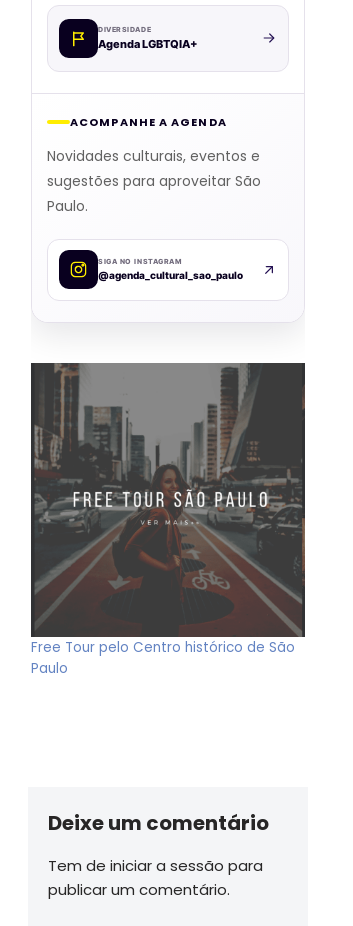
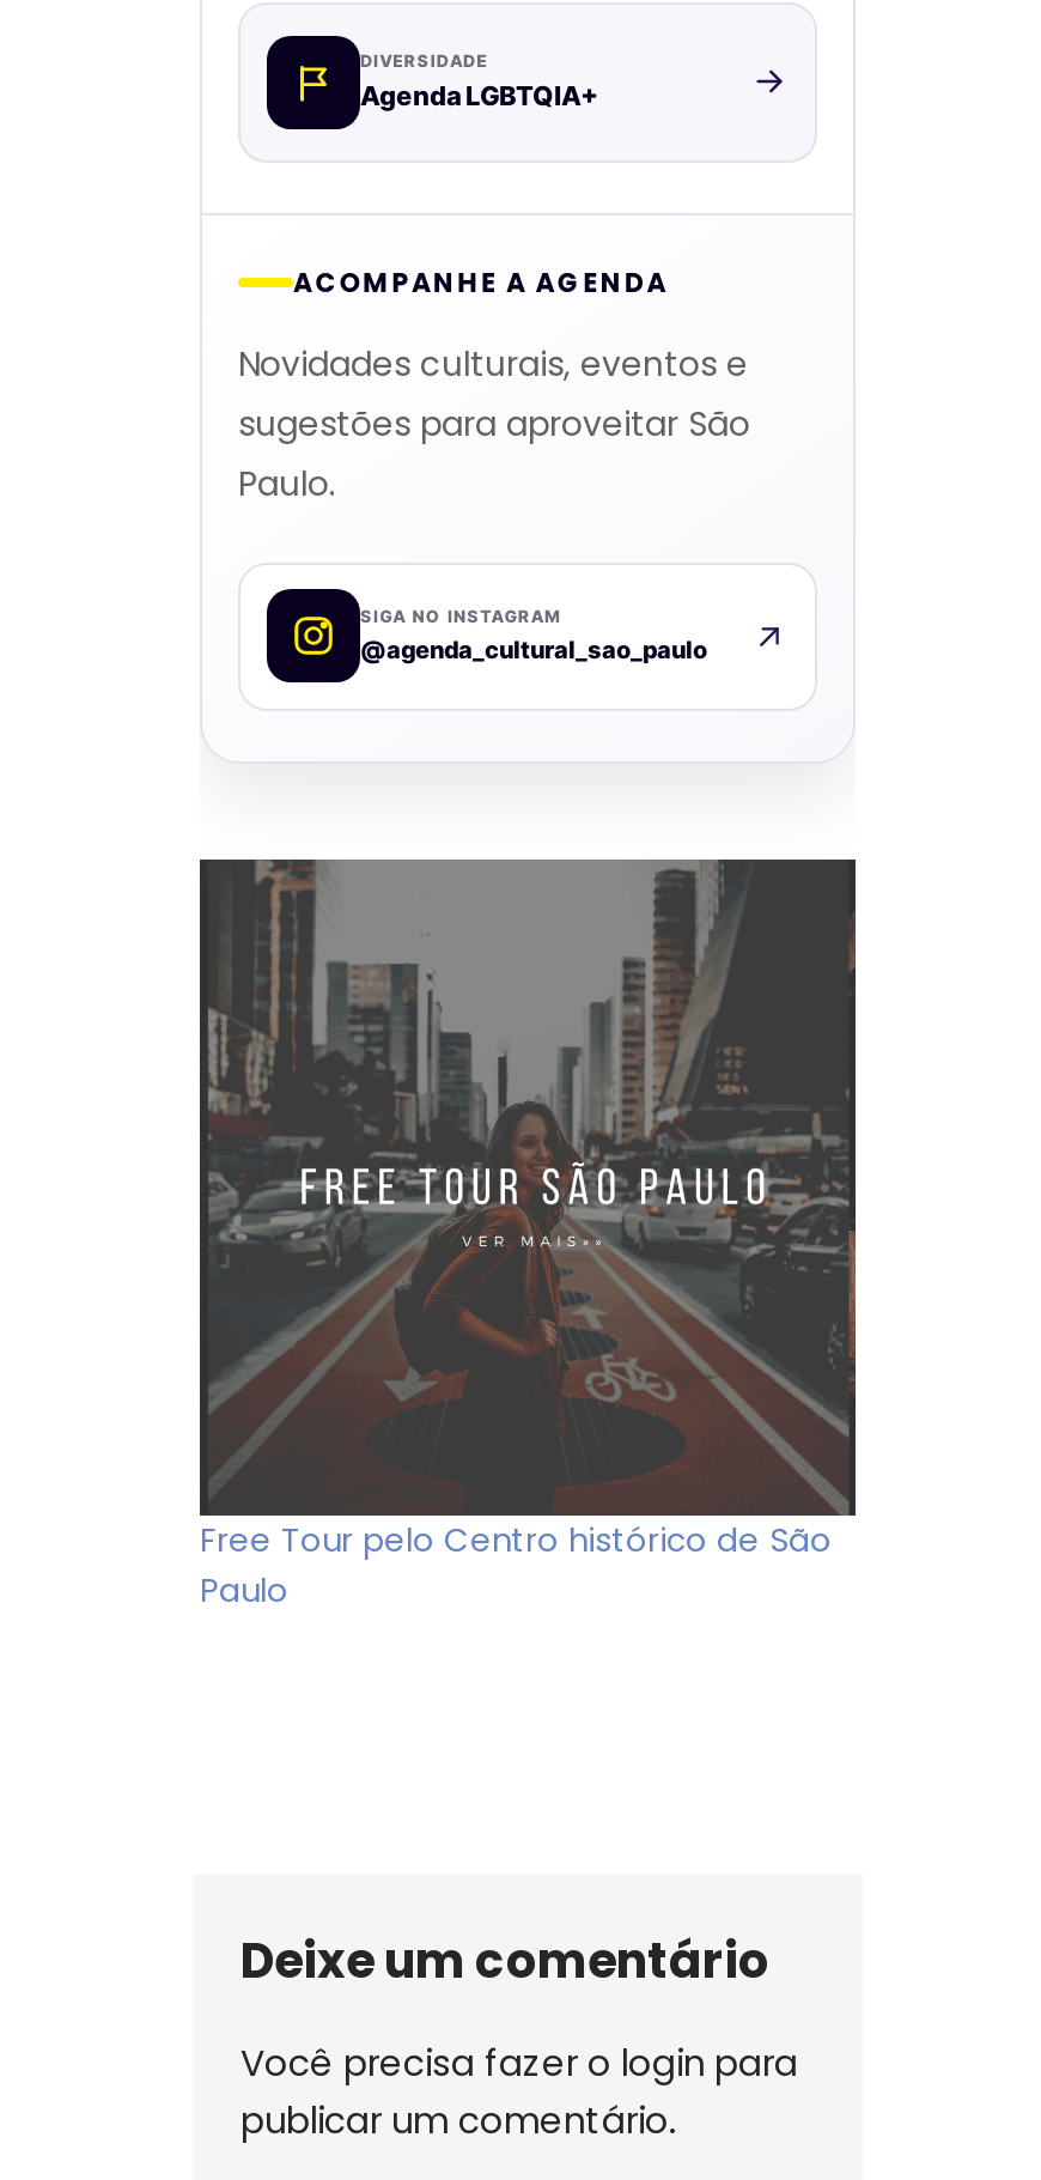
- Tem de iniciar a sessão para
+ Você precisa fazer o login para
